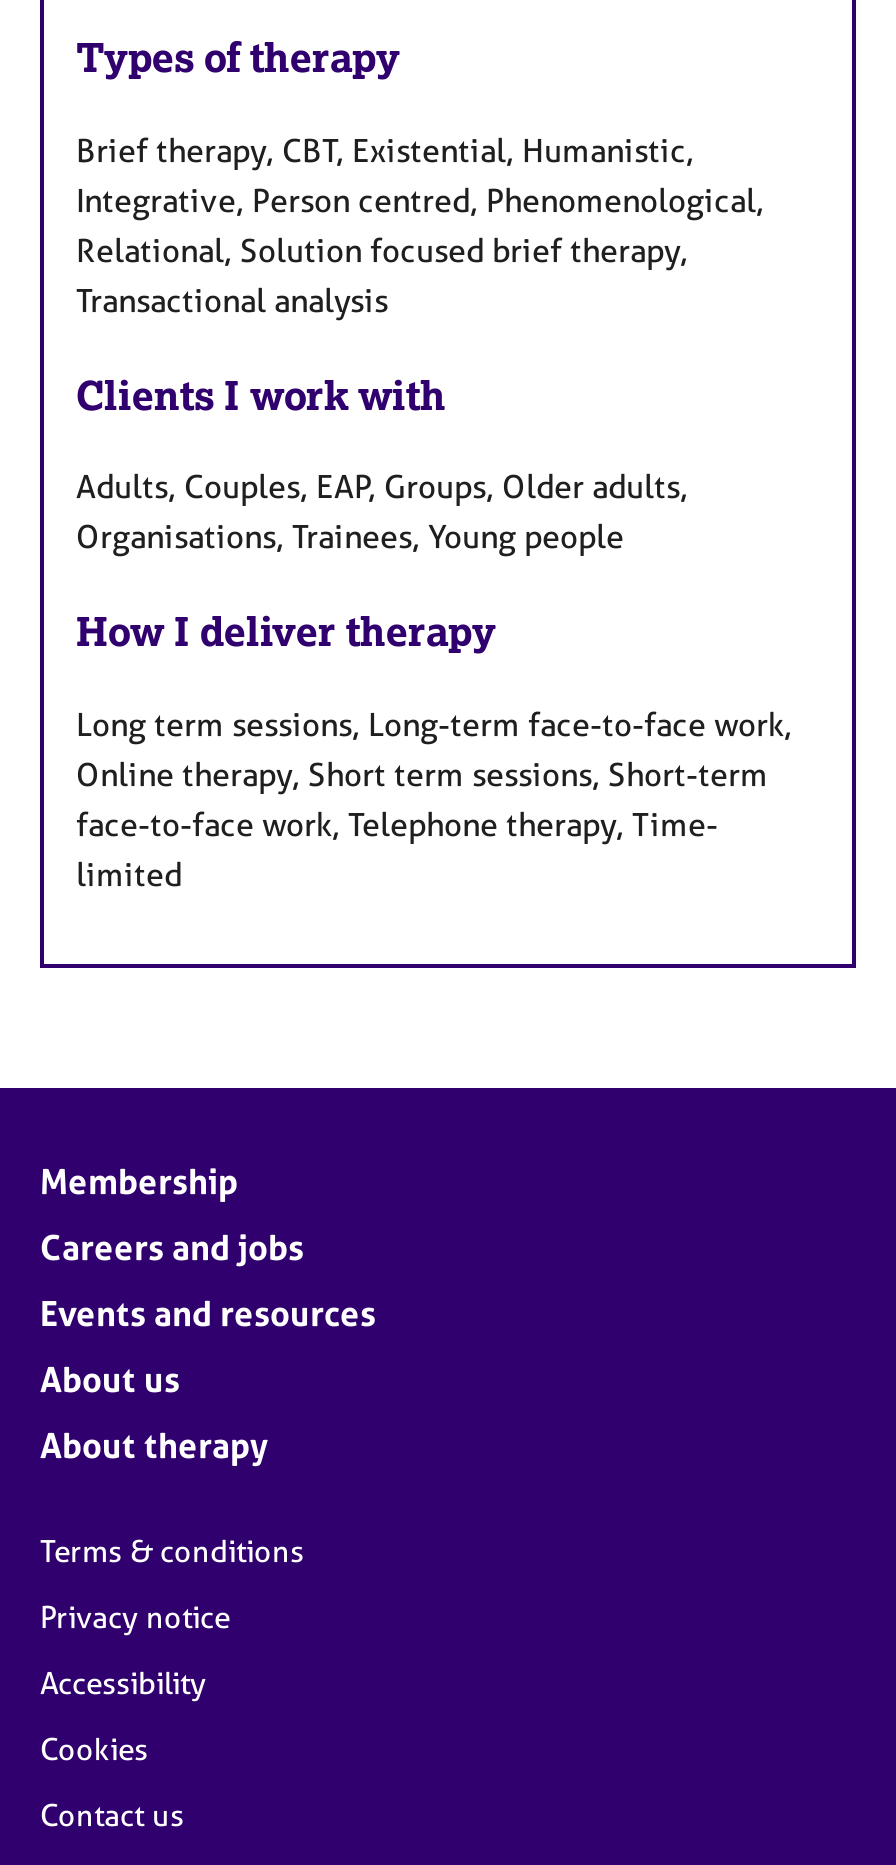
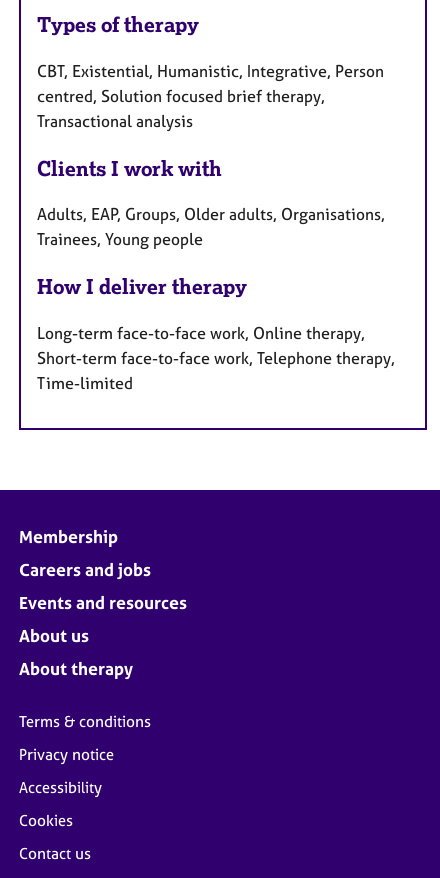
- Brief therapy, CBT, Existential, Humanistic,
- Integrative, Person centred, Phenomenological,
- Relational, Solution focused brief therapy,
+ CBT, Existential, Humanistic, Integrative, Person
+ centred, Solution focused brief therapy,

- Adults, Couples, EAP, Groups, Older adults,
- Organisations, Trainees, Young people
+ Adults, EAP, Groups, Older adults, Organisations,
+ Trainees, Young people

- Long term sessions, Long-term face-to-face work,
- Online therapy, Short term sessions, Short-term
- face-to-face work, Telephone therapy, Time-
- limited
+ Long-term face-to-face work, Online therapy,
+ Short-term face-to-face work, Telephone therapy,
+ Time-limited
